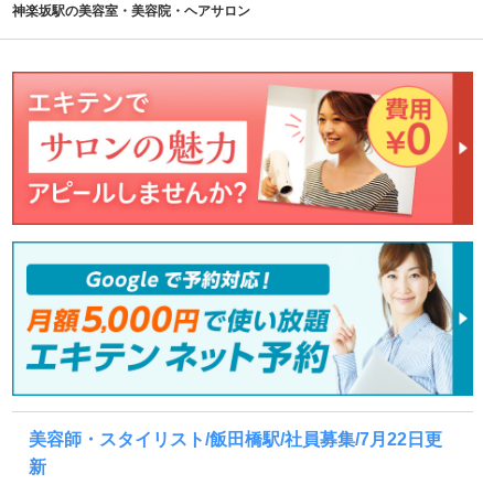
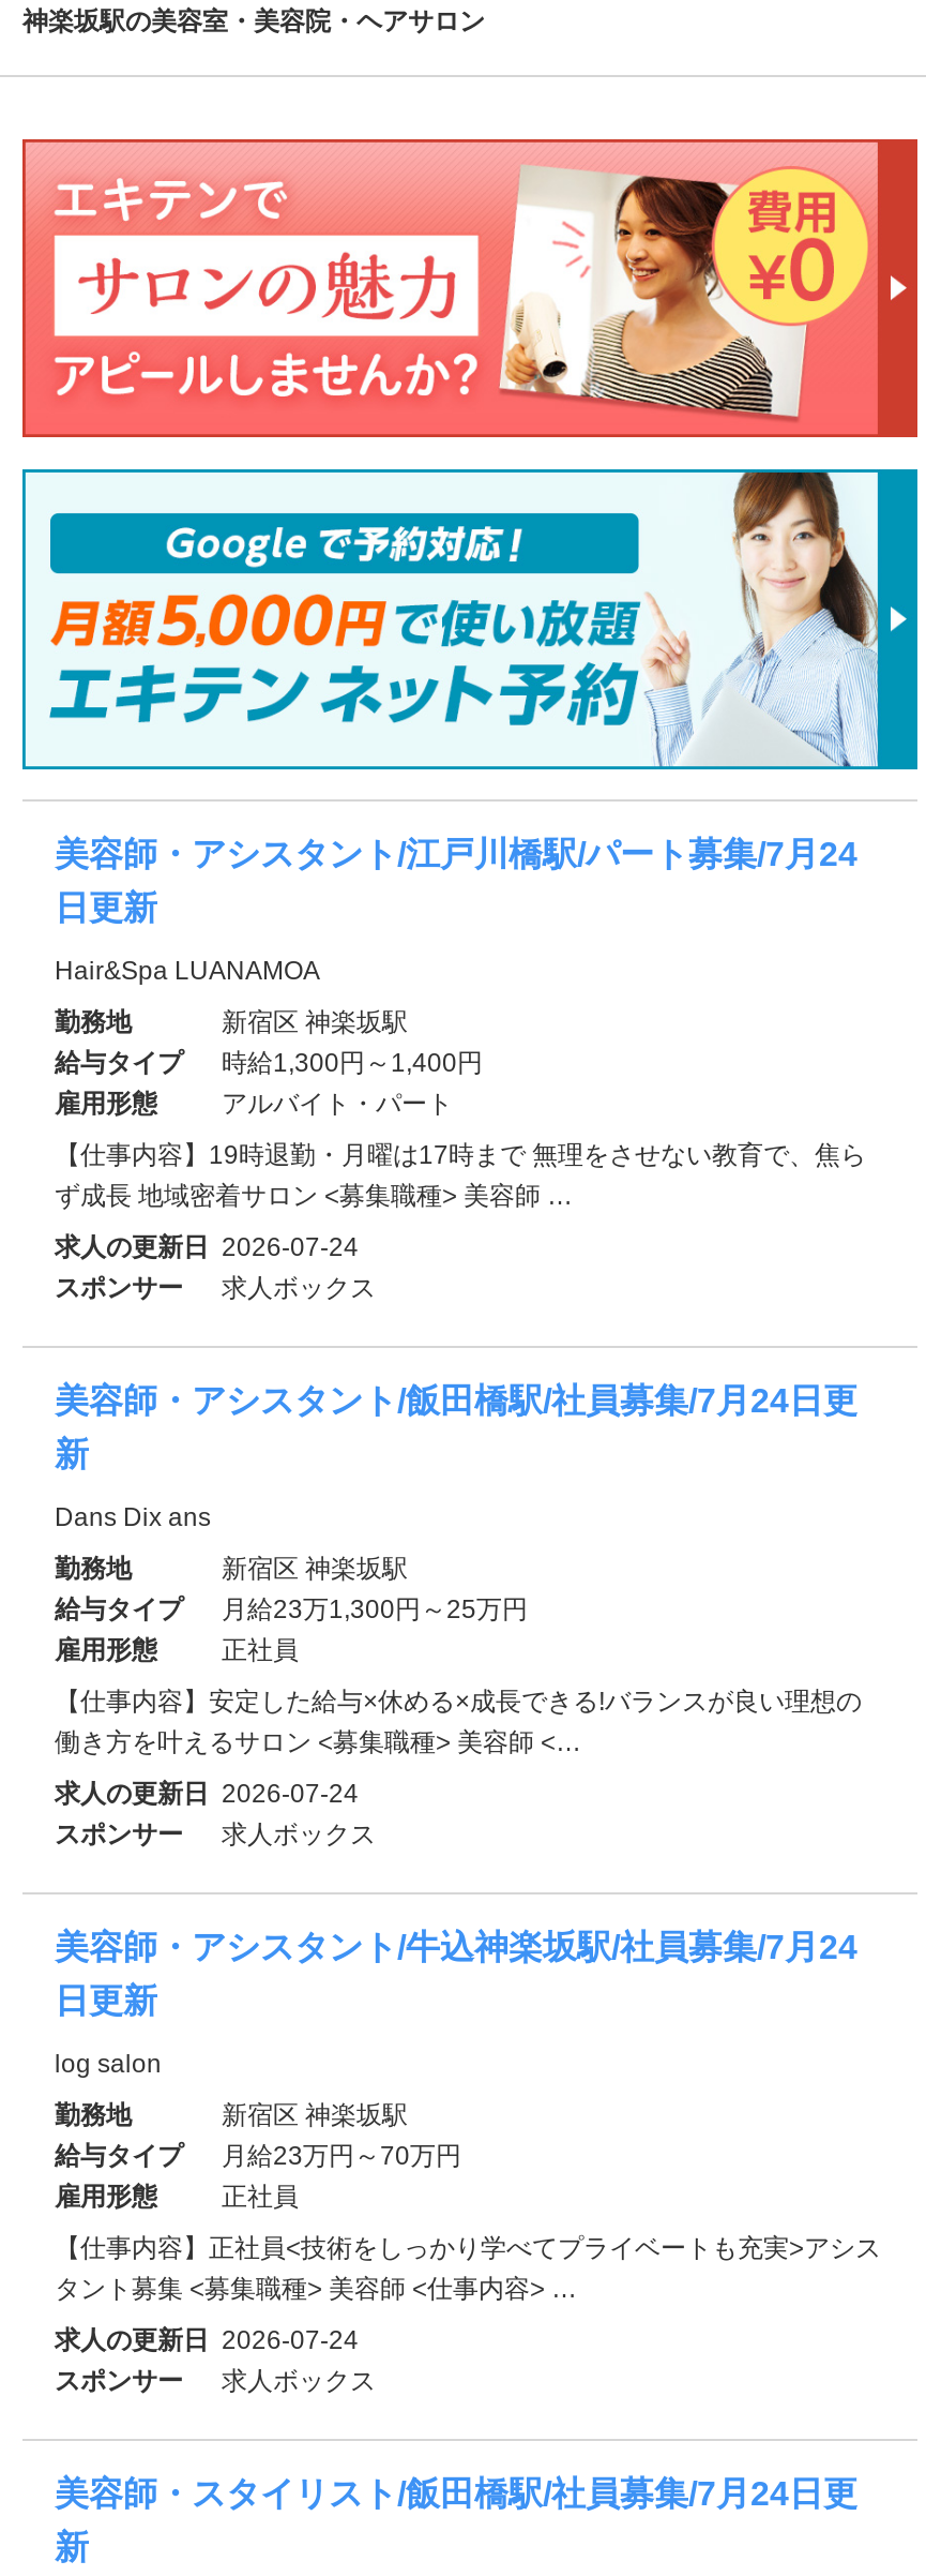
- 美容師・スタイリスト/飯田橋駅/社員募集/7月22日更
+ 美容師・アシスタント/江戸川橋駅/パート募集/7月24
+ 日更新
+ Hair&Spa LUANAMOA
+ 勤務地
+ 新宿区 神楽坂駅
+ 給与タイプ
+ 時給1,300円～1,400円
+ 雇用形態
+ アルバイト・パート
+ 【仕事内容】19時退勤・月曜は17時まで 無理をさせない教育で、焦ら
+ ず成長 地域密着サロン <募集職種> 美容師 …
+ 求人の更新日 2026-07-24
+ スポンサー
+ 求人ボックス
+ 美容師・アシスタント/飯田橋駅/社員募集/7月24日更
+ 新
+ Dans Dix ans
+ 勤務地
+ 新宿区 神楽坂駅
+ 給与タイプ
+ 月給23万1,300円～25万円
+ 雇用形態
+ 正社員
+ 【仕事内容】安定した給与×休める×成長できる!バランスが良い理想の
+ 働き方を叶えるサロン <募集職種> 美容師 <…
+ 求人の更新日 2026-07-24
+ スポンサー
+ 求人ボックス
+ 美容師・アシスタント/牛込神楽坂駅/社員募集/7月24
+ 日更新
+ log salon
+ 勤務地
+ 新宿区 神楽坂駅
+ 給与タイプ
+ 月給23万円～70万円
+ 雇用形態
+ 正社員
+ 【仕事内容】正社員<技術をしっかり学べてプライベートも充実>アシス
+ タント募集 <募集職種> 美容師 <仕事内容> …
+ 求人の更新日 2026-07-24
+ スポンサー
+ 求人ボックス
+ 美容師・スタイリスト/飯田橋駅/社員募集/7月24日更
